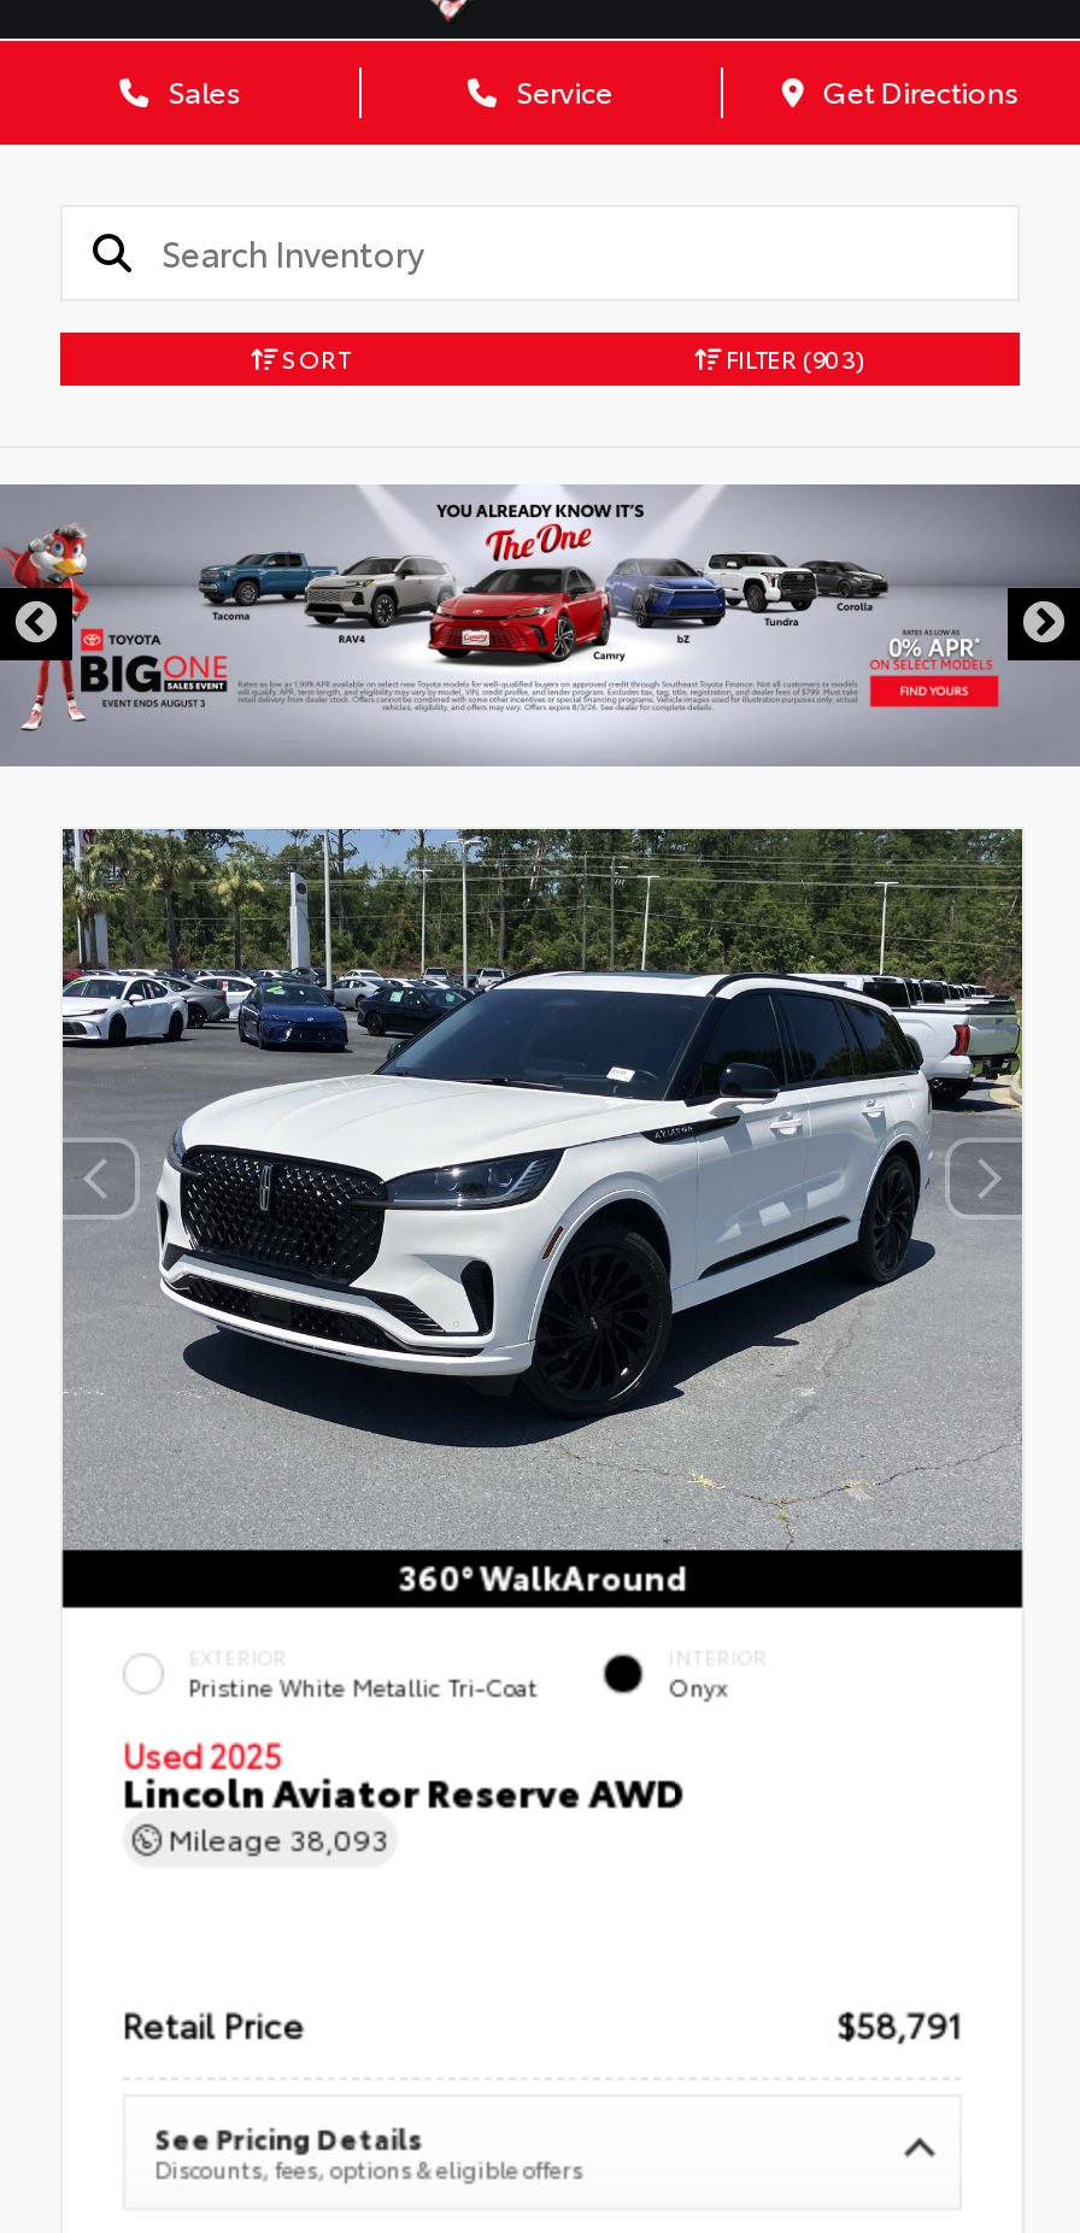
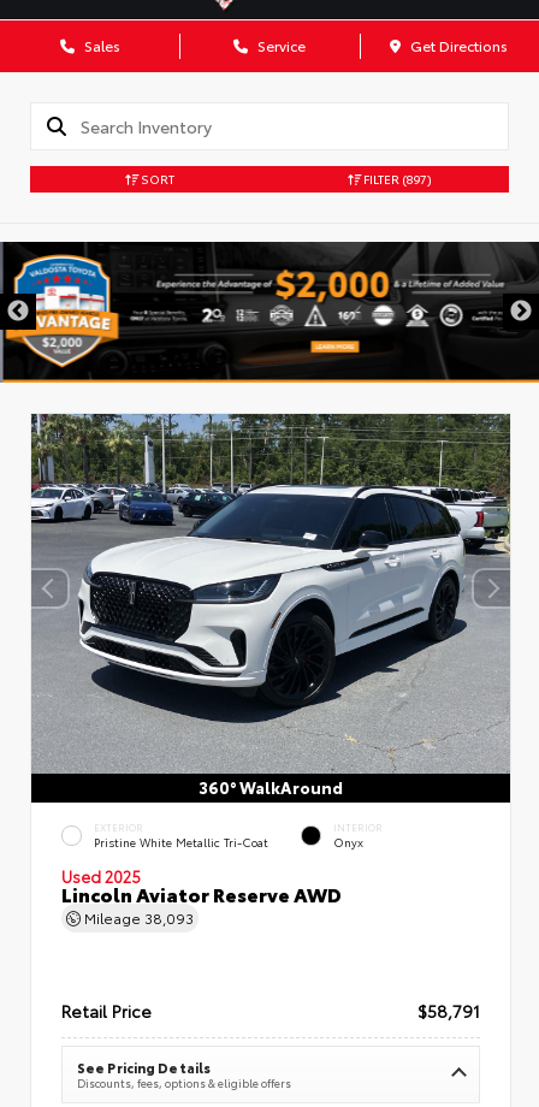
- FILTER (903)
+ FILTER (897)

- [image]
+ [image]
